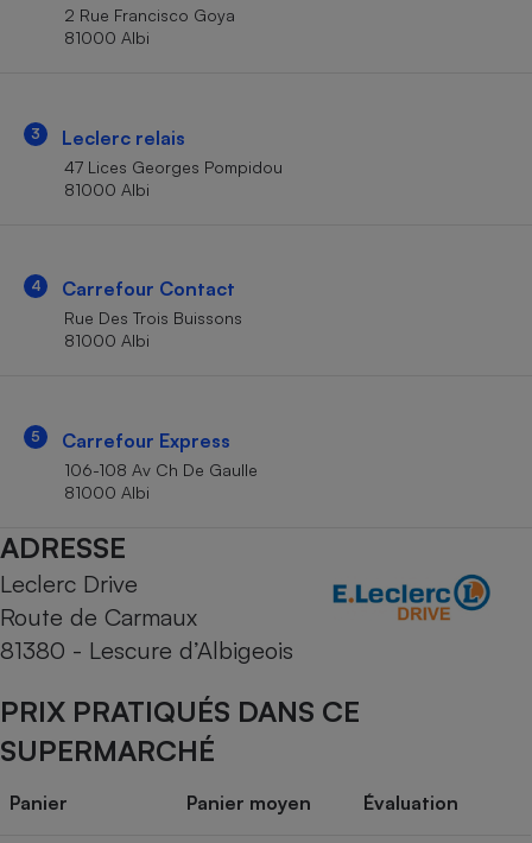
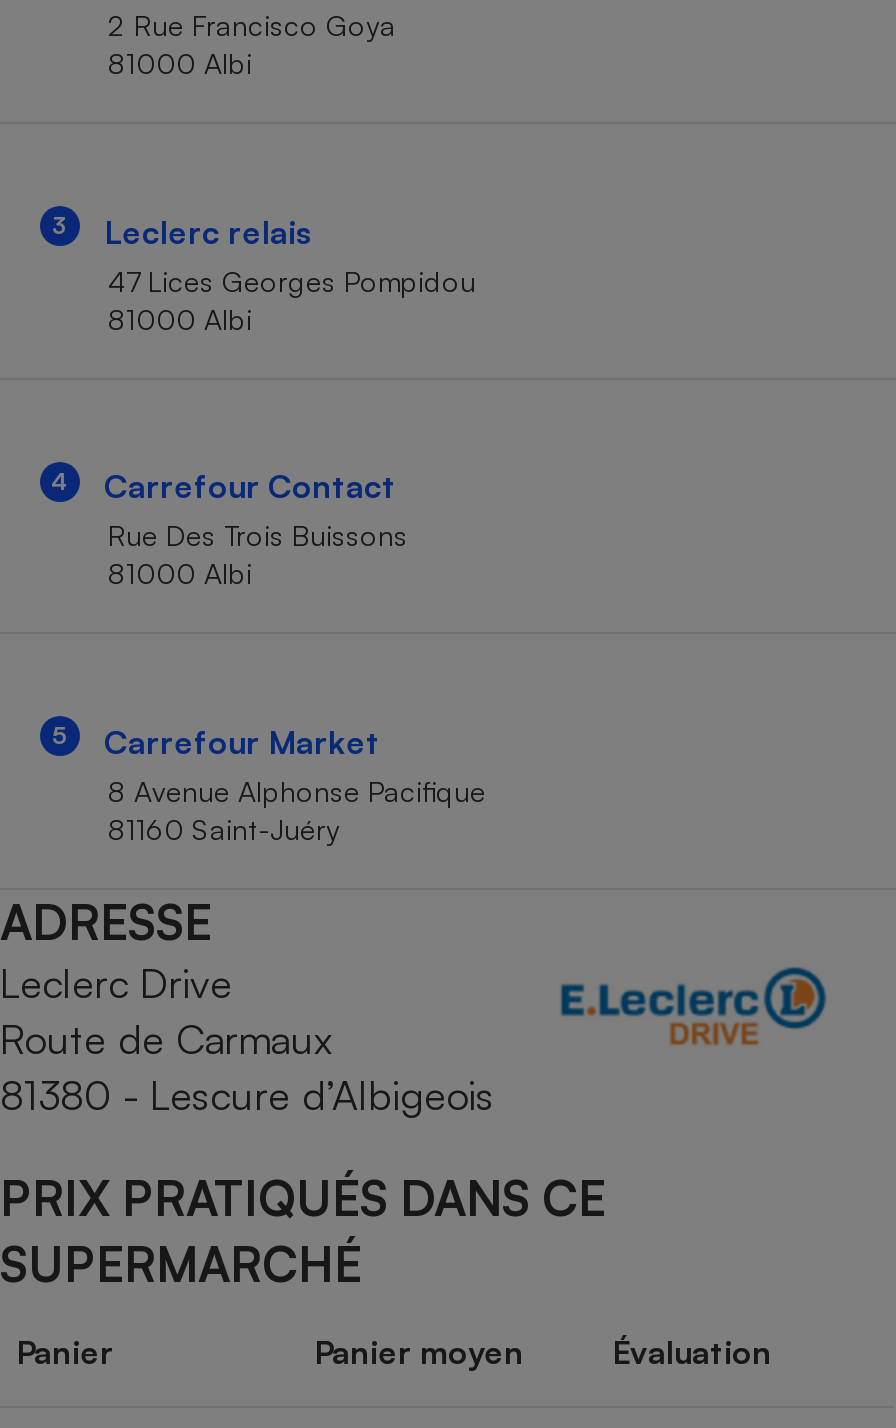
- Carrefour Express
- 106-108 Av Ch De Gaulle
- 81000 Albi
+ Carrefour Market
+ 8 Avenue Alphonse Pacifique
+ 81160 Saint-Juéry
